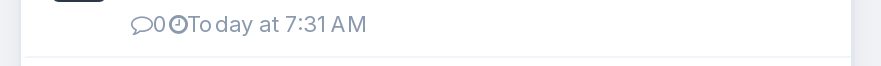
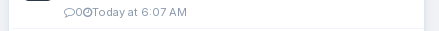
- 0 Today at 7:31 AM
+ 0 Today at 6:07 AM
